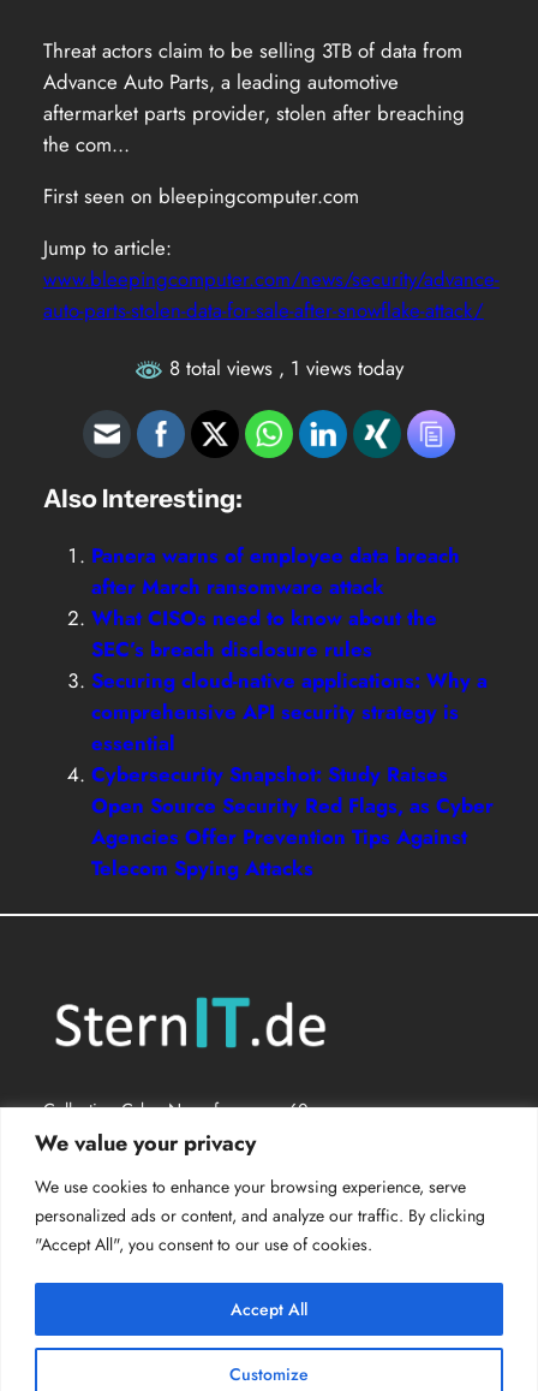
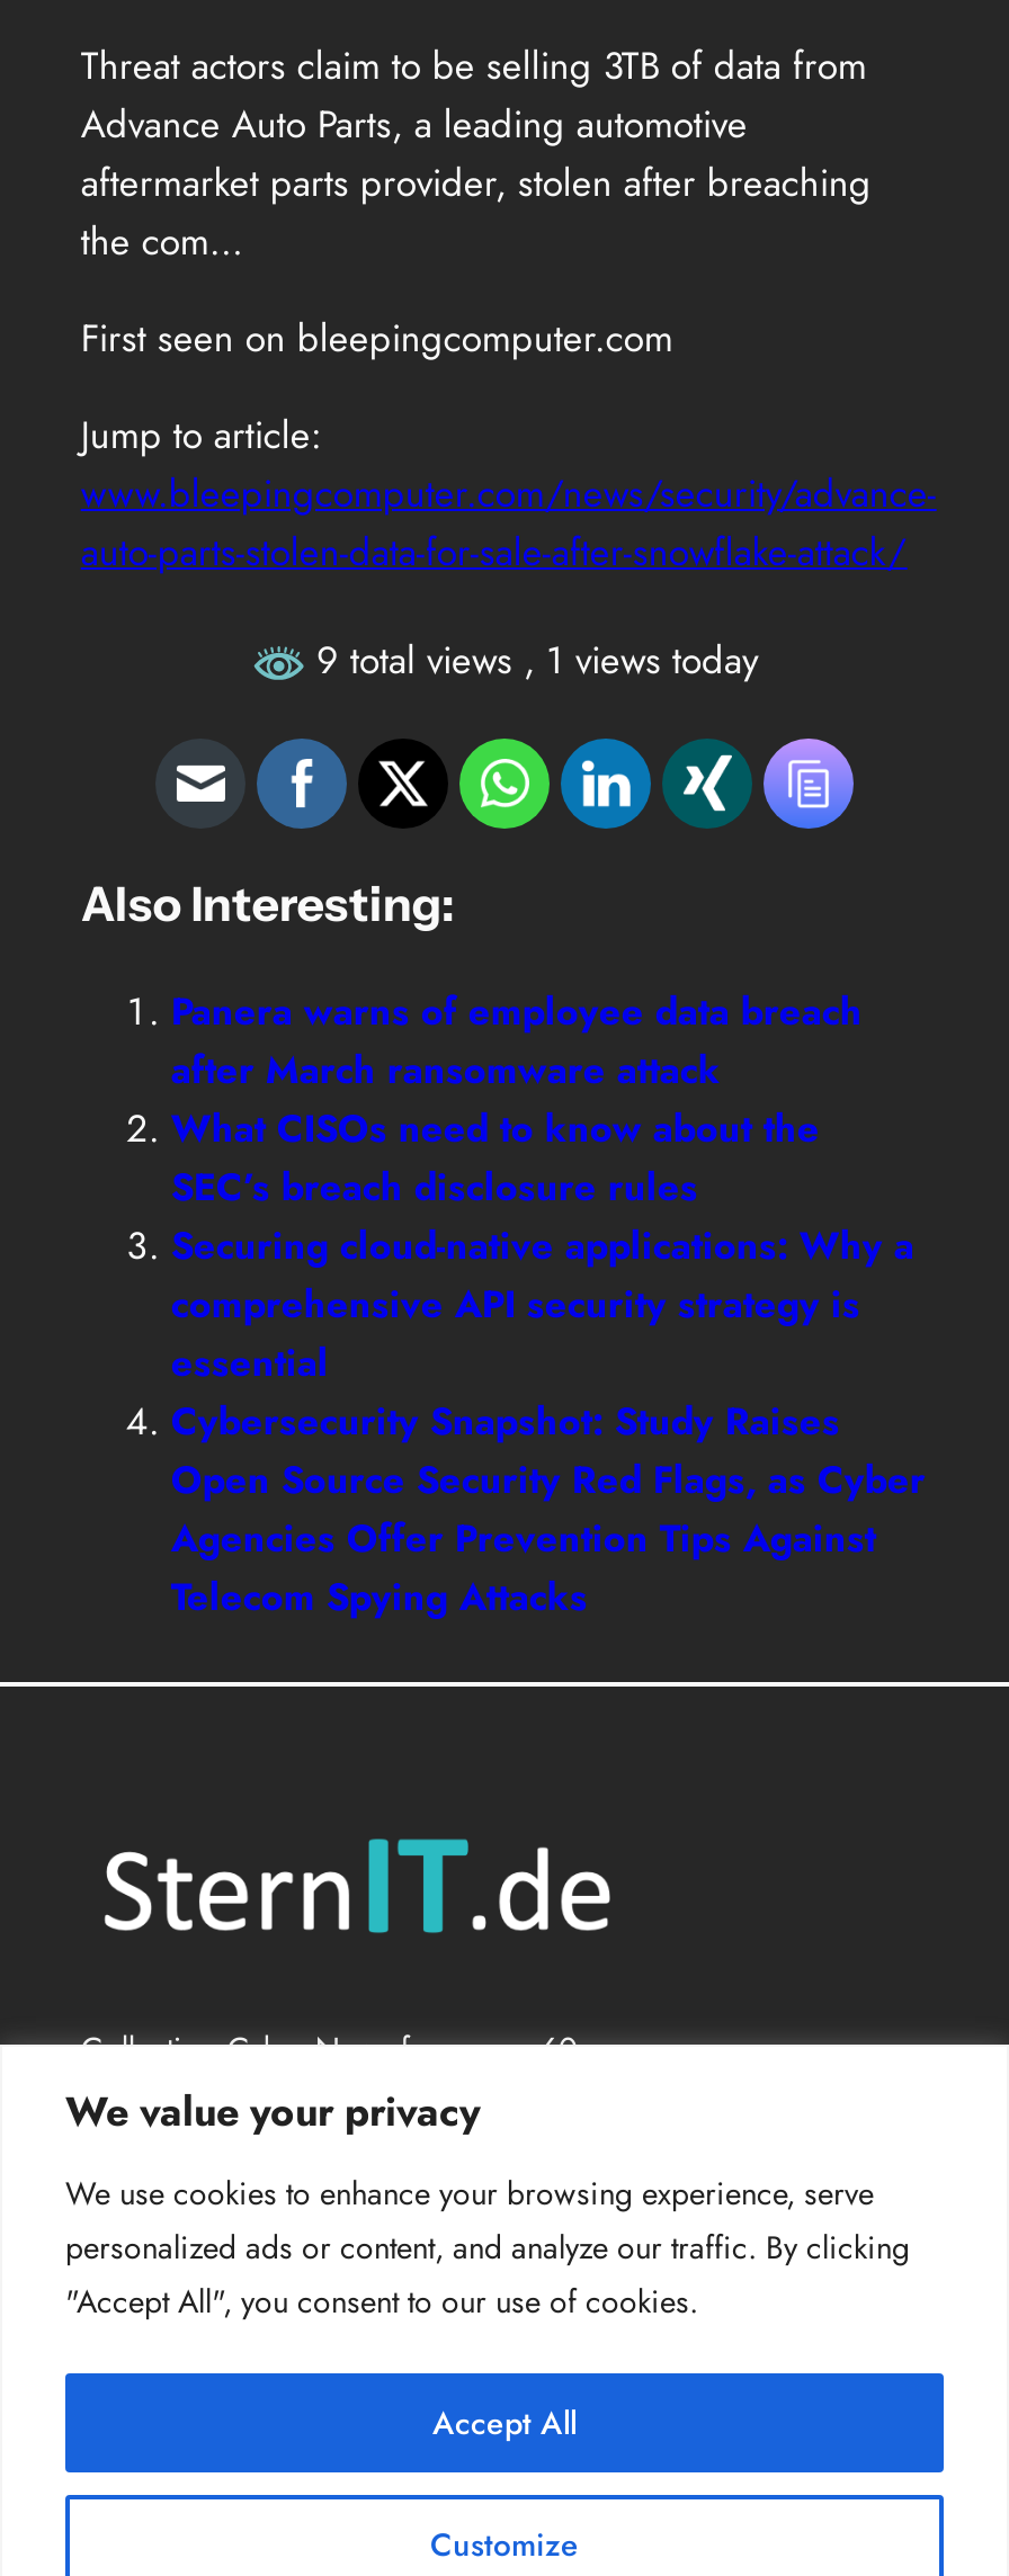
- 8 total views, 1 views today
+ 9 total views, 1 views today
